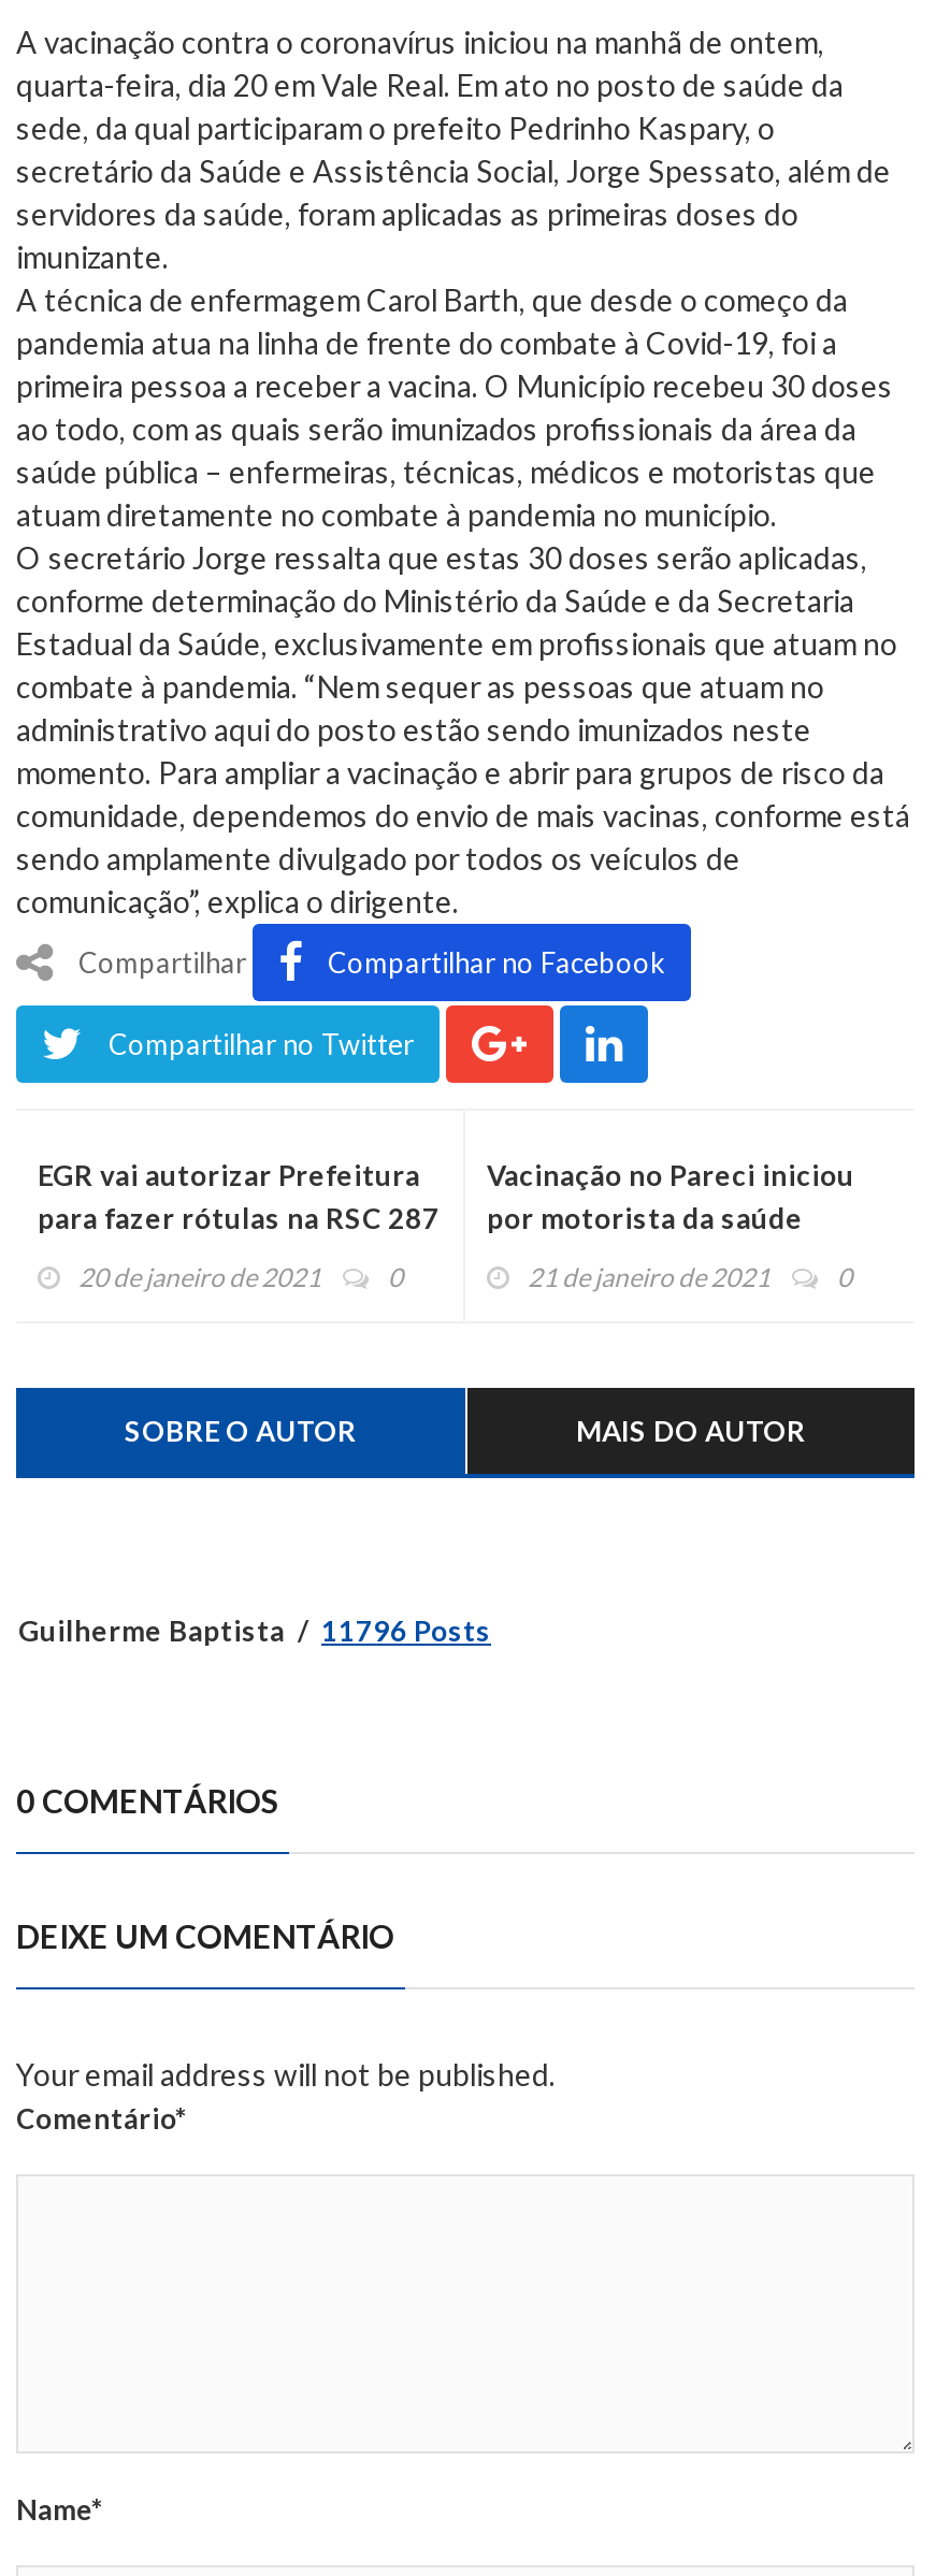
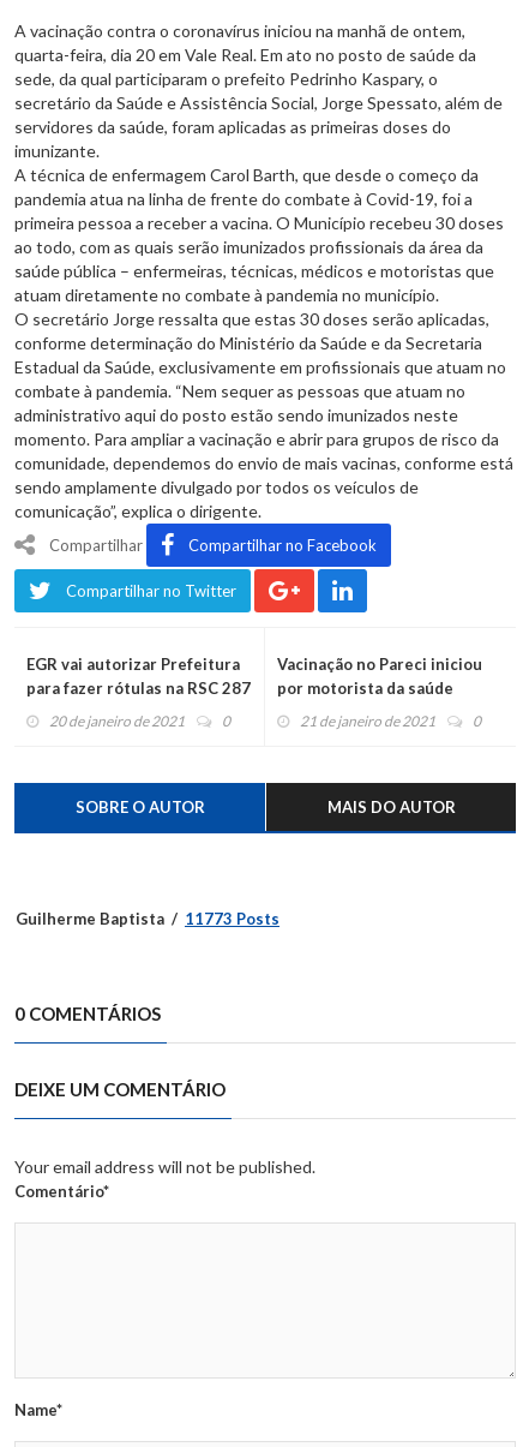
- Guilherme Baptista 11796 Posts
+ Guilherme Baptista 11773 Posts
